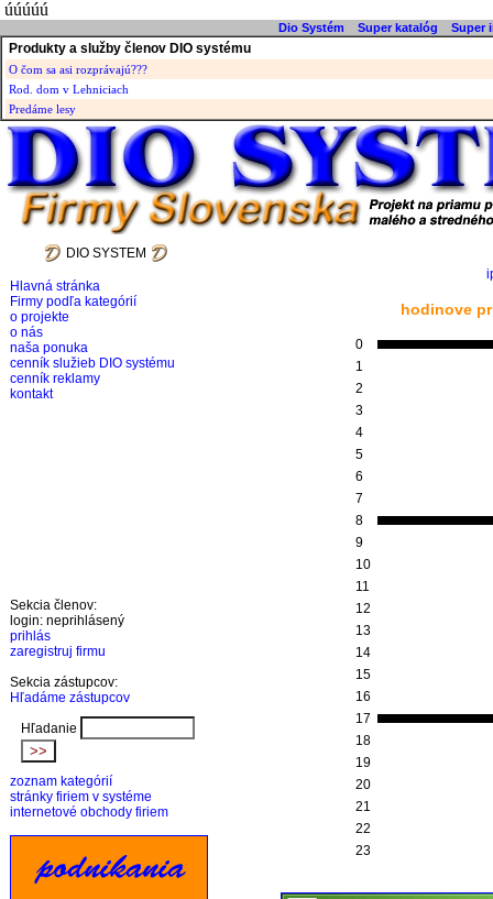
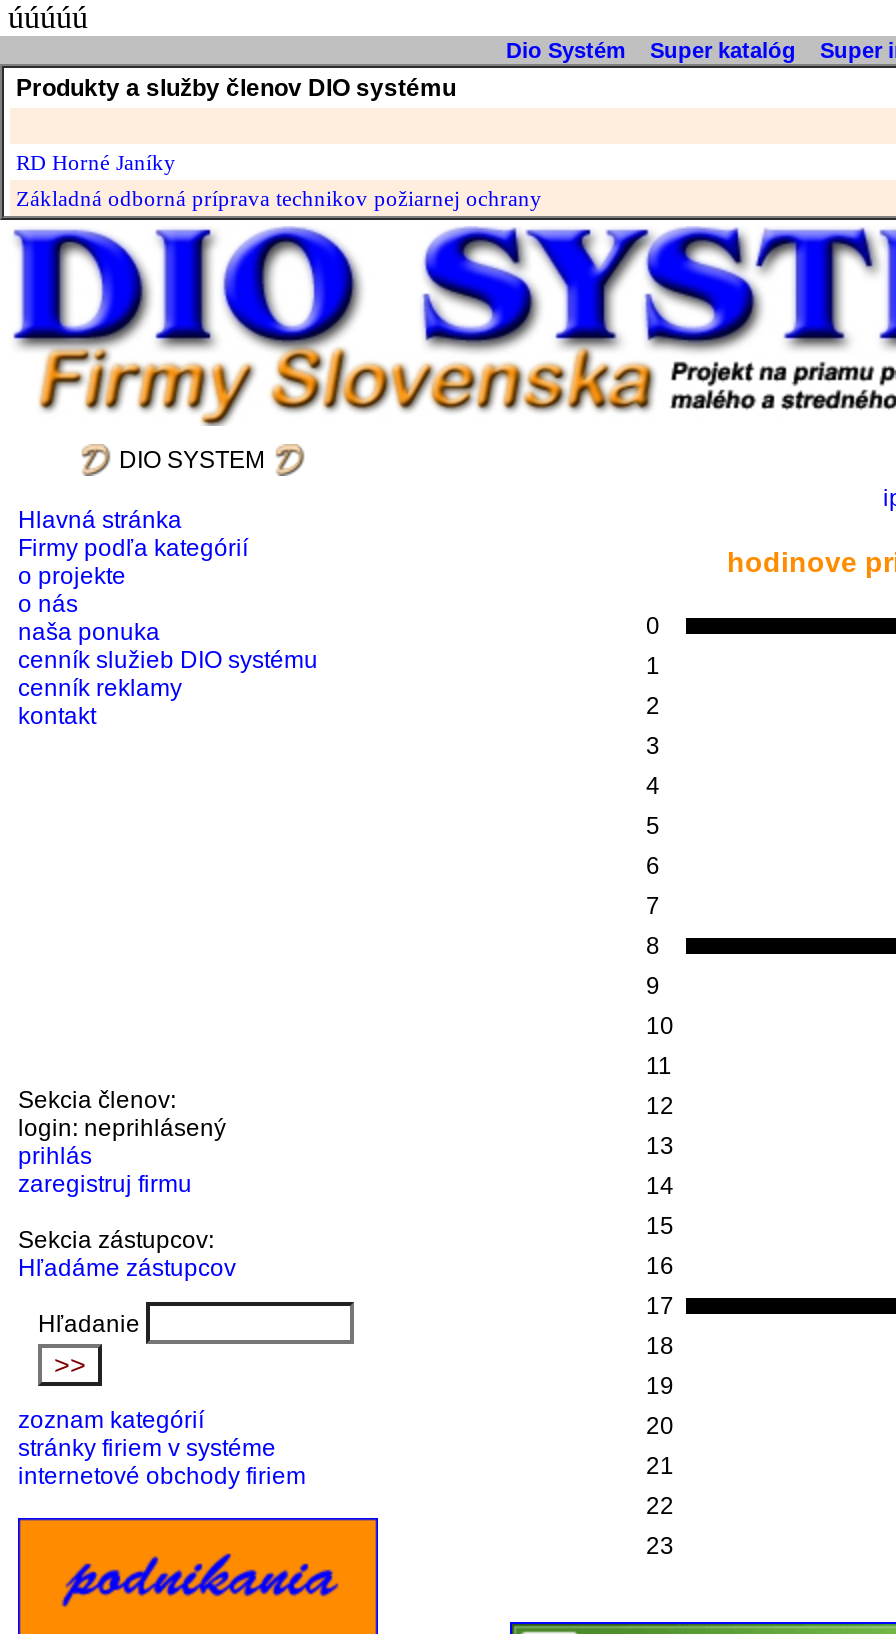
- O čom sa asi rozprávajú???
- Rod. dom v Lehniciach
- Predáme lesy
+ RD Horné Janíky
+ Základná odborná príprava technikov požiarnej ochrany
